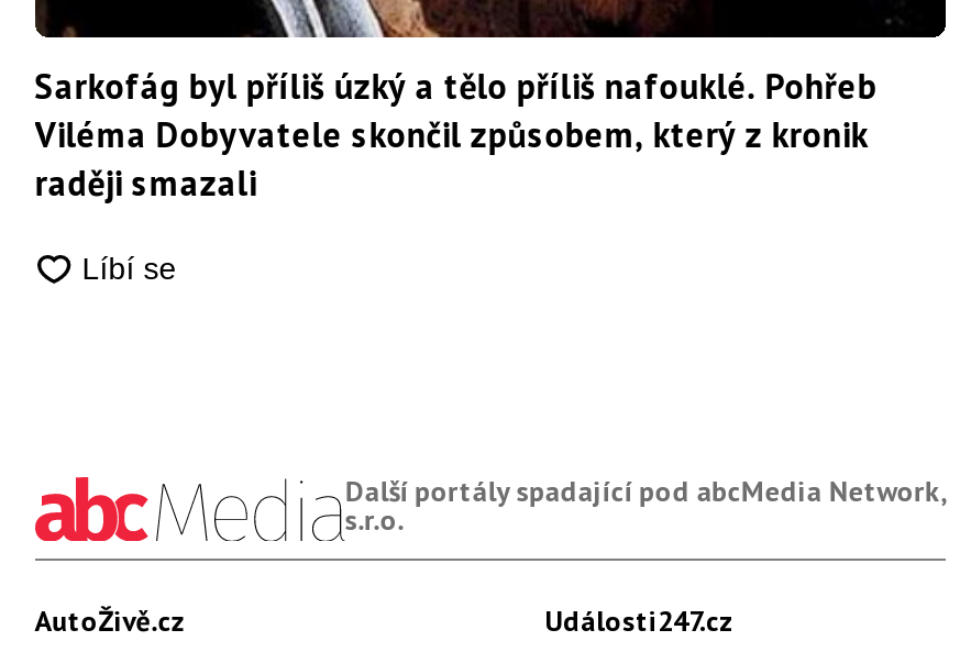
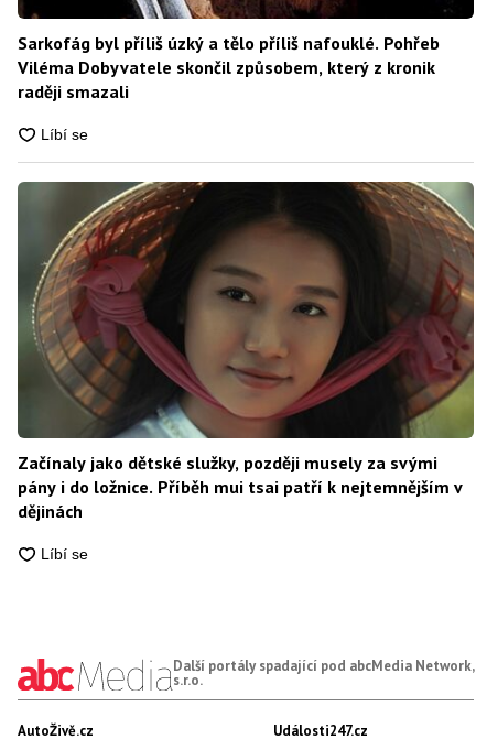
+ [image]
+ Začínaly jako dětské služky, později musely za svými
+ pány i do ložnice. Příběh mui tsai patří k nejtemnějším v
+ dějinách
